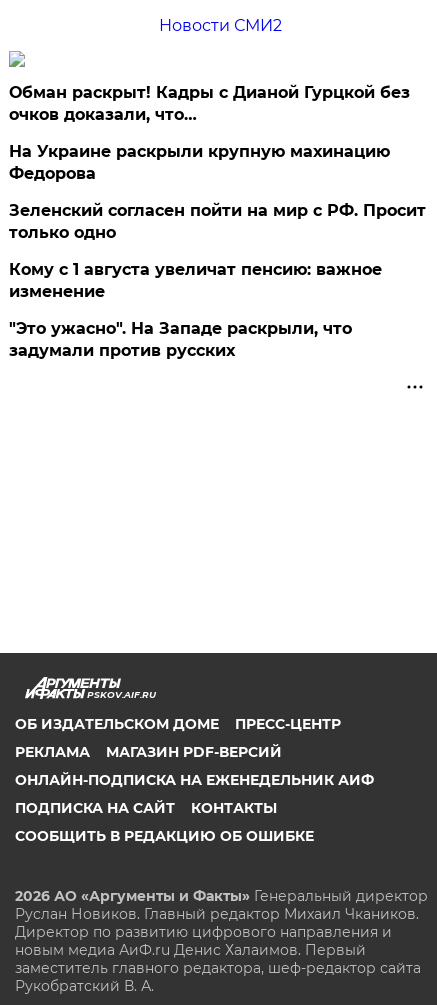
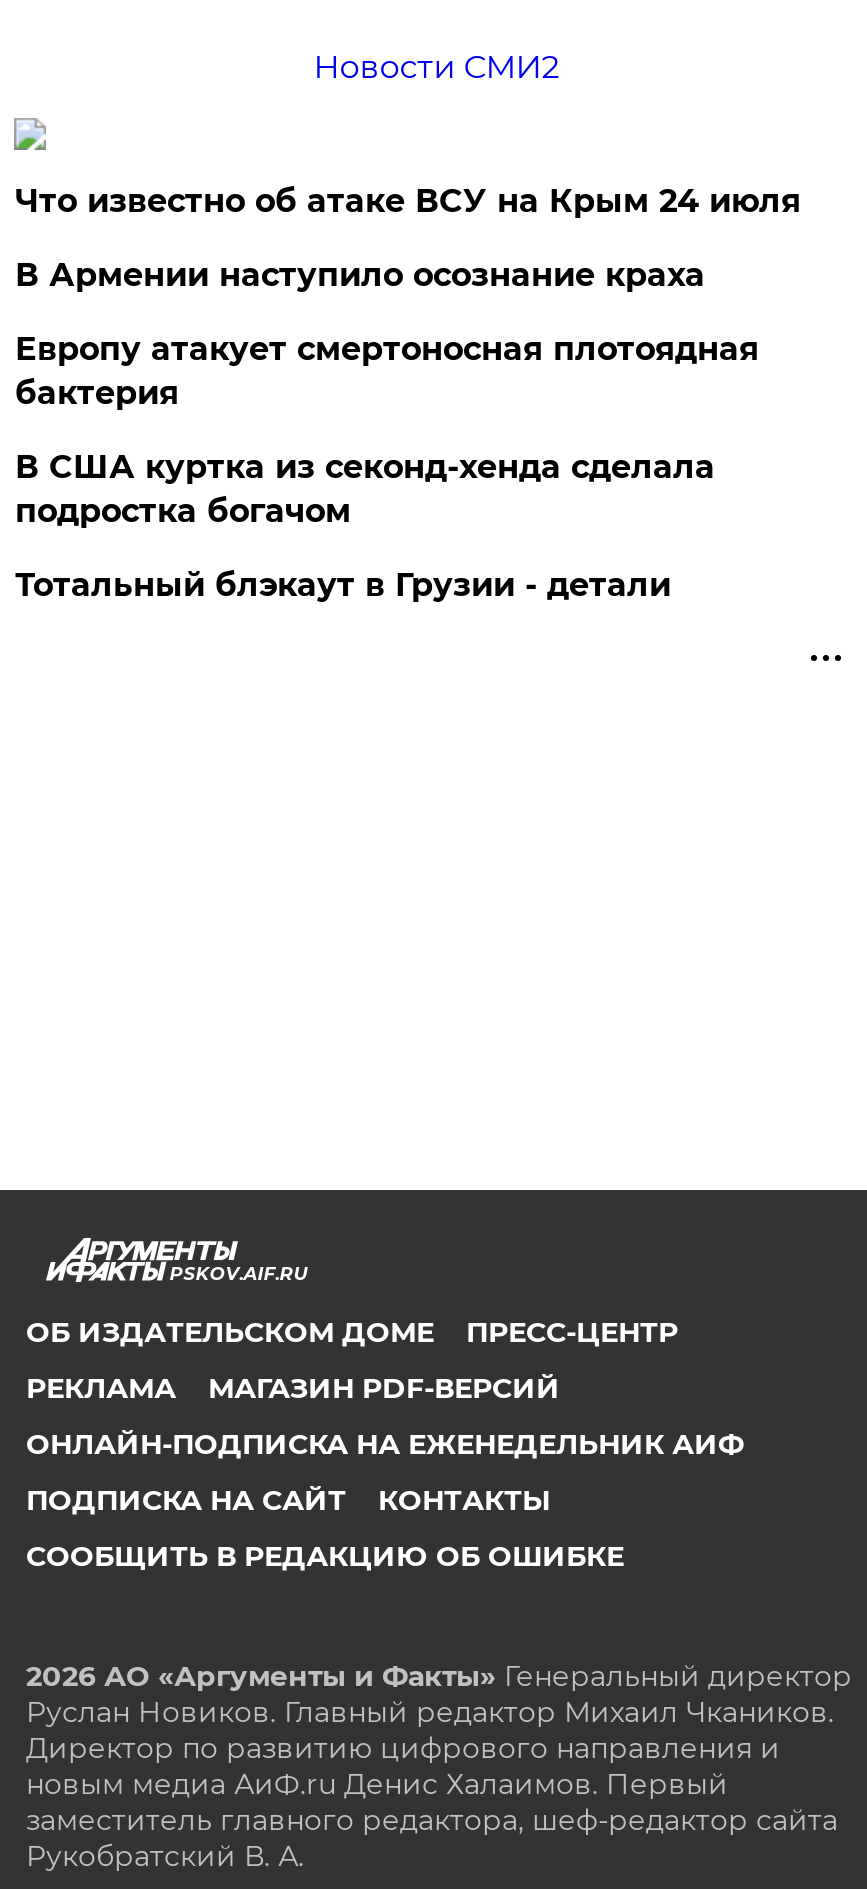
- Обман раскрыт! Кадры с Дианой Гурцкой без
- очков доказали, что…
+ Что известно об атаке ВСУ на Крым 24 июля

- На Украине раскрыли крупную махинацию
- Федорова
+ В Армении наступило осознание краха

- Зеленский согласен пойти на мир с РФ. Просит
- только одно
+ Европу атакует смертоносная плотоядная
+ бактерия

- Кому с 1 августа увеличат пенсию: важное
- изменение
+ В США куртка из секонд-хенда сделала
+ подростка богачом

- "Это ужасно". На Западе раскрыли, что
- задумали против русских
+ Тотальный блэкаут в Грузии - детали
